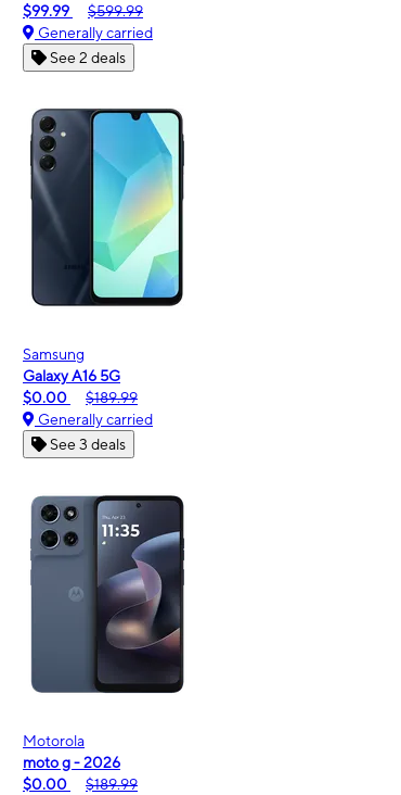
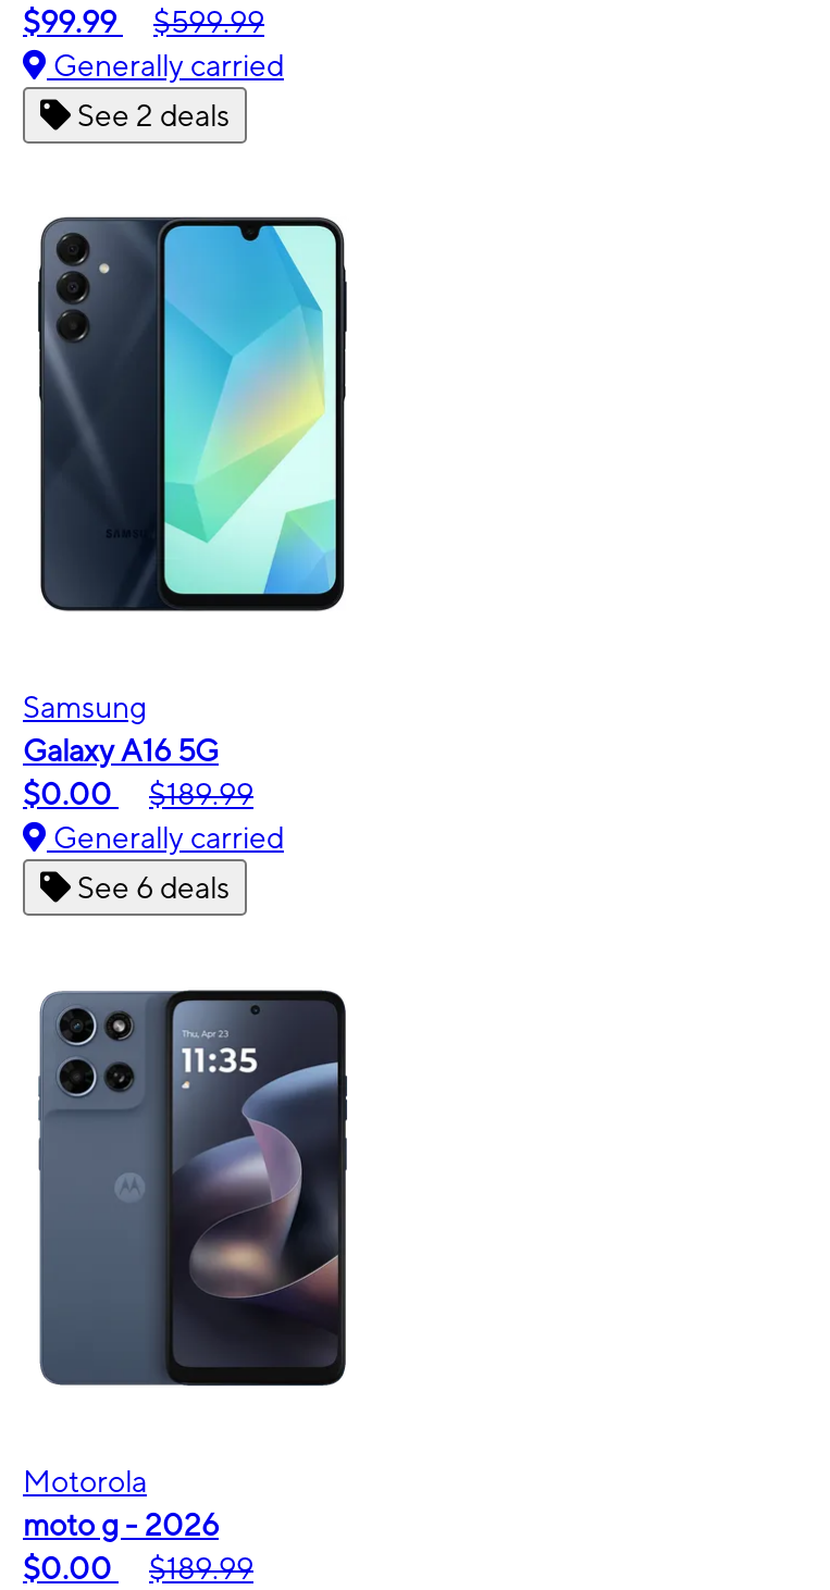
- See 3 deals
+ See 6 deals
